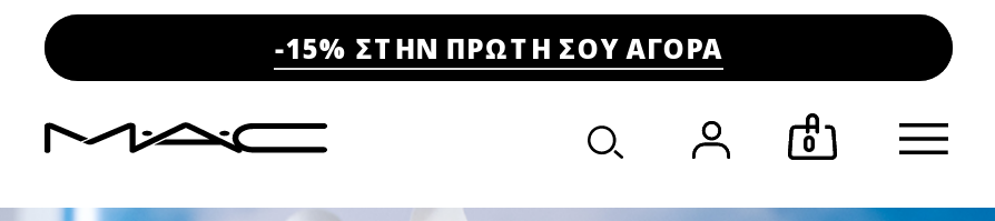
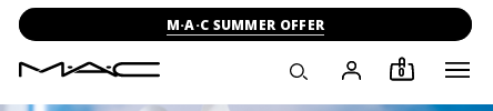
- -15% ΣΤΗΝ ΠΡΩΤΗ ΣΟΥ ΑΓΟΡΑ
+ M·A·C SUMMER OFFER
